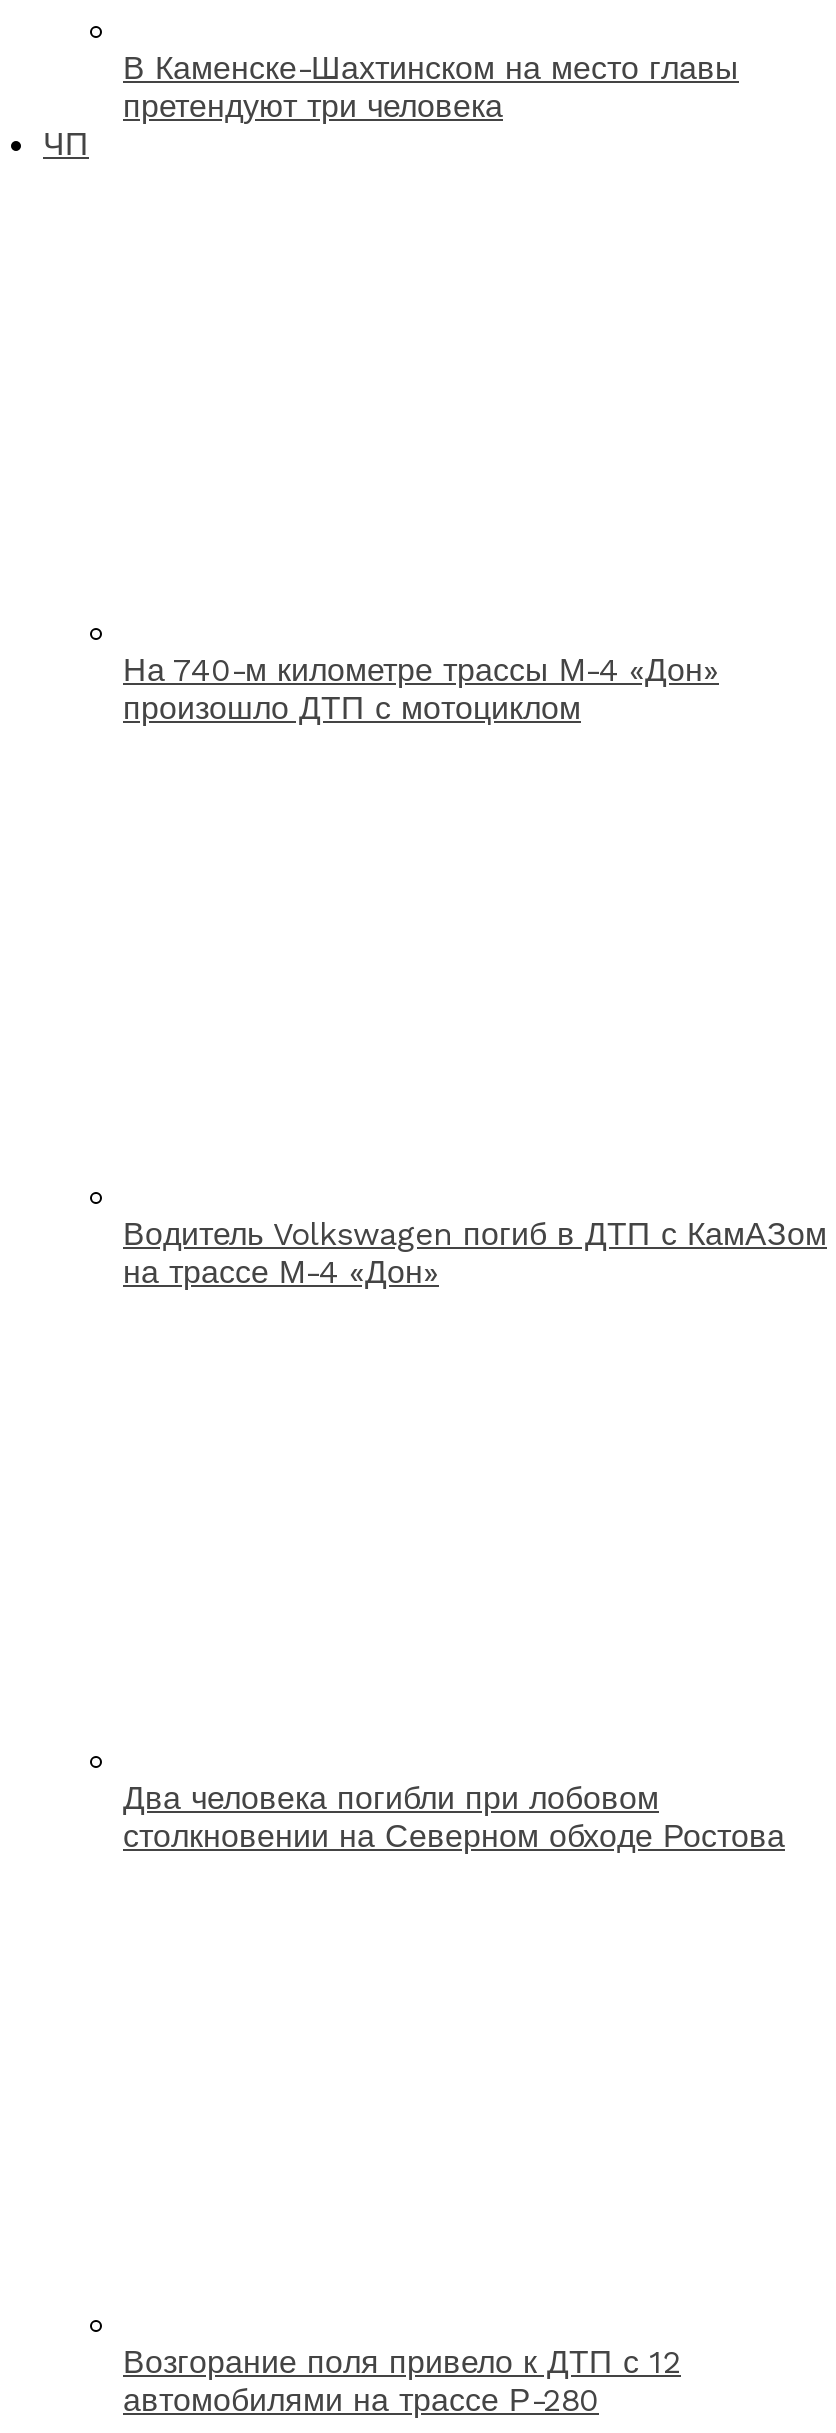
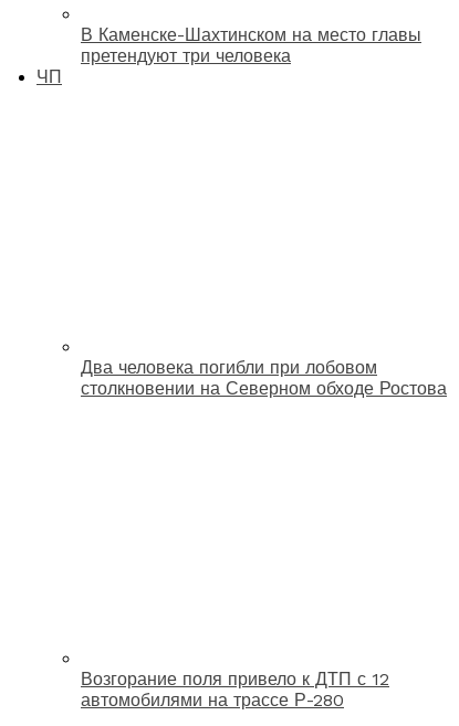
- На 740-м километре трассы М-4 «Дон»
- произошло ДТП с мотоциклом

- Водитель Volkswagen погиб в ДТП с КамАЗом
- на трассе М-4 «Дон»
